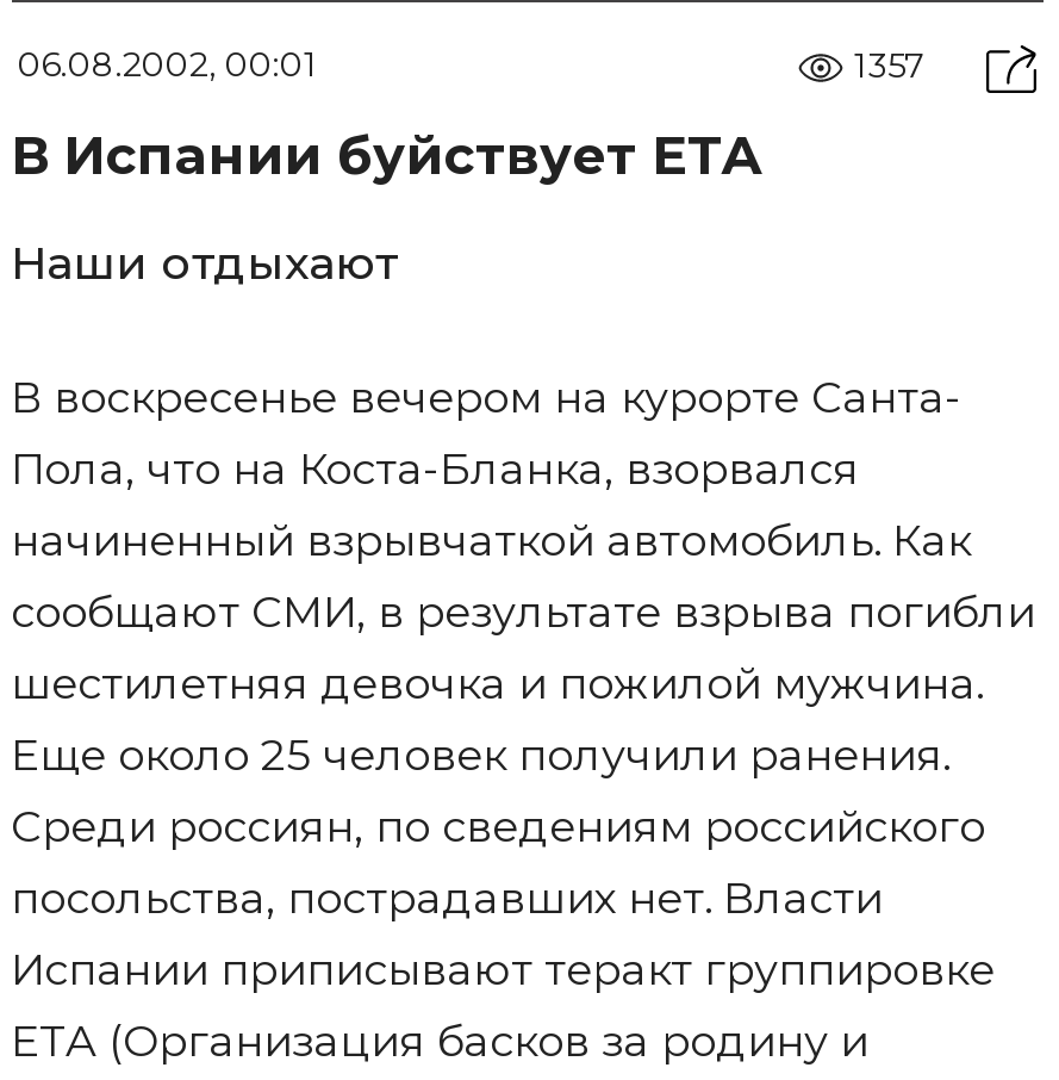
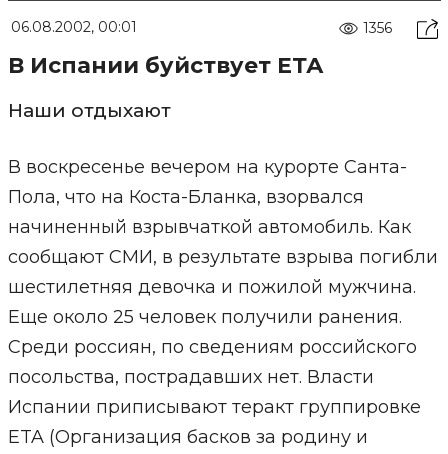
- 1357
+ 1356
